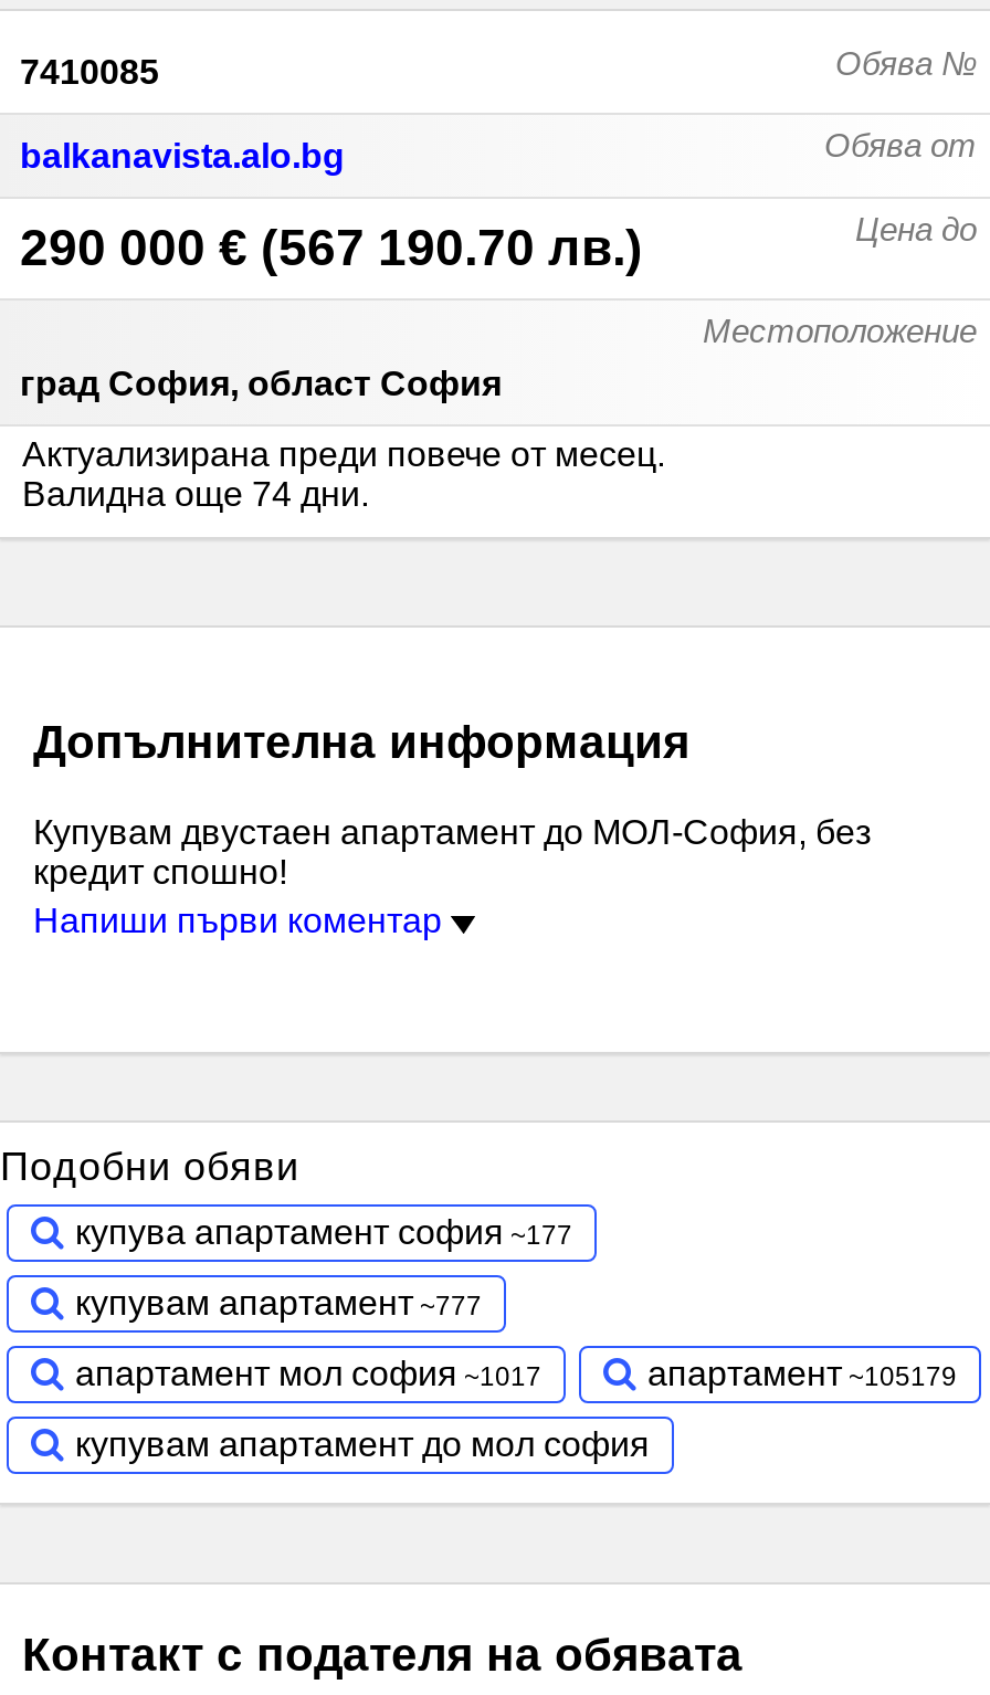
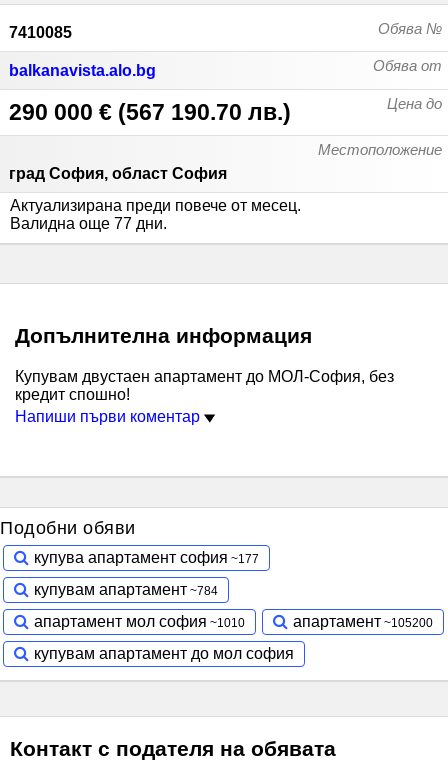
- Валидна още 74 дни.
+ Валидна още 77 дни.
